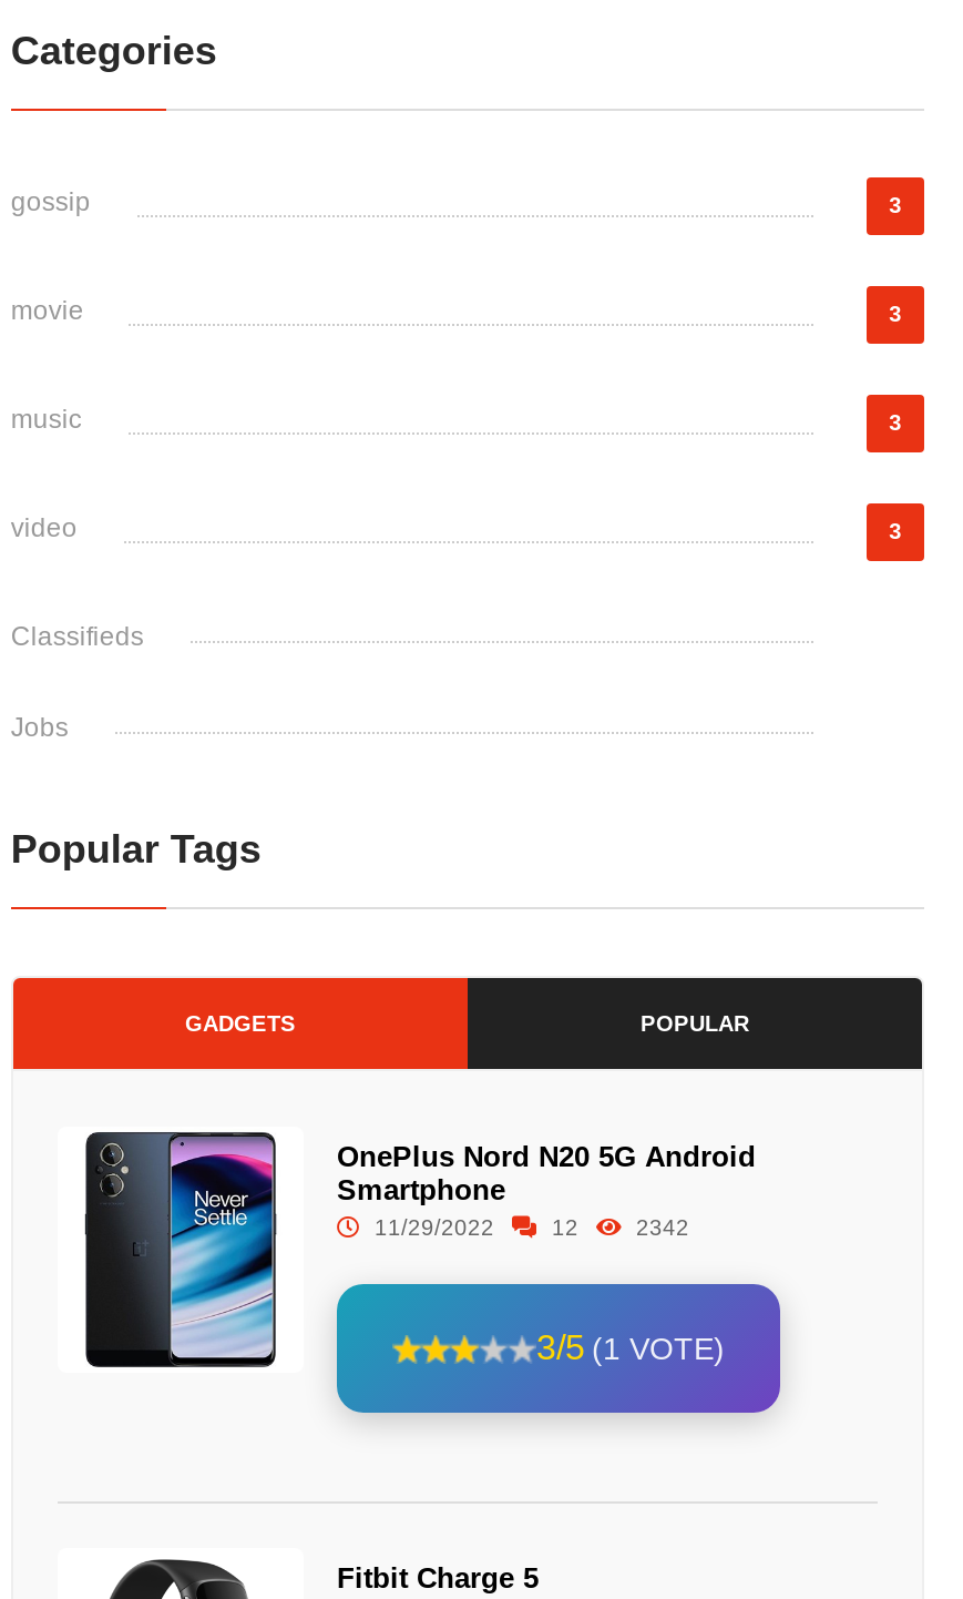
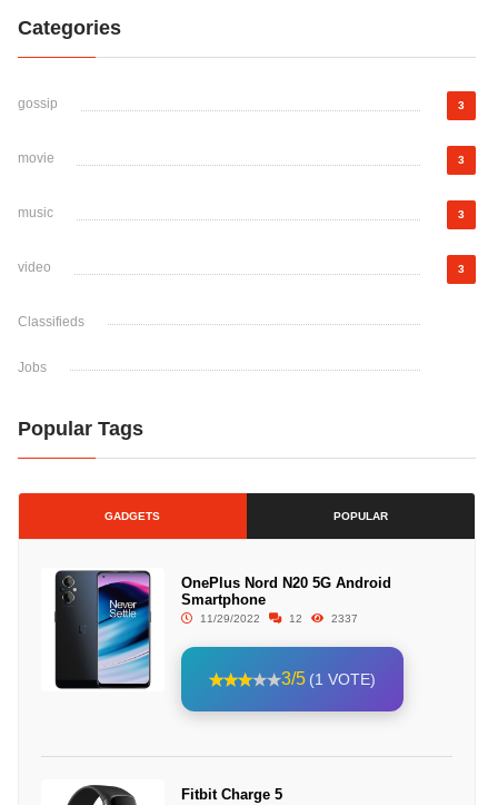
- 2342
+ 2337
